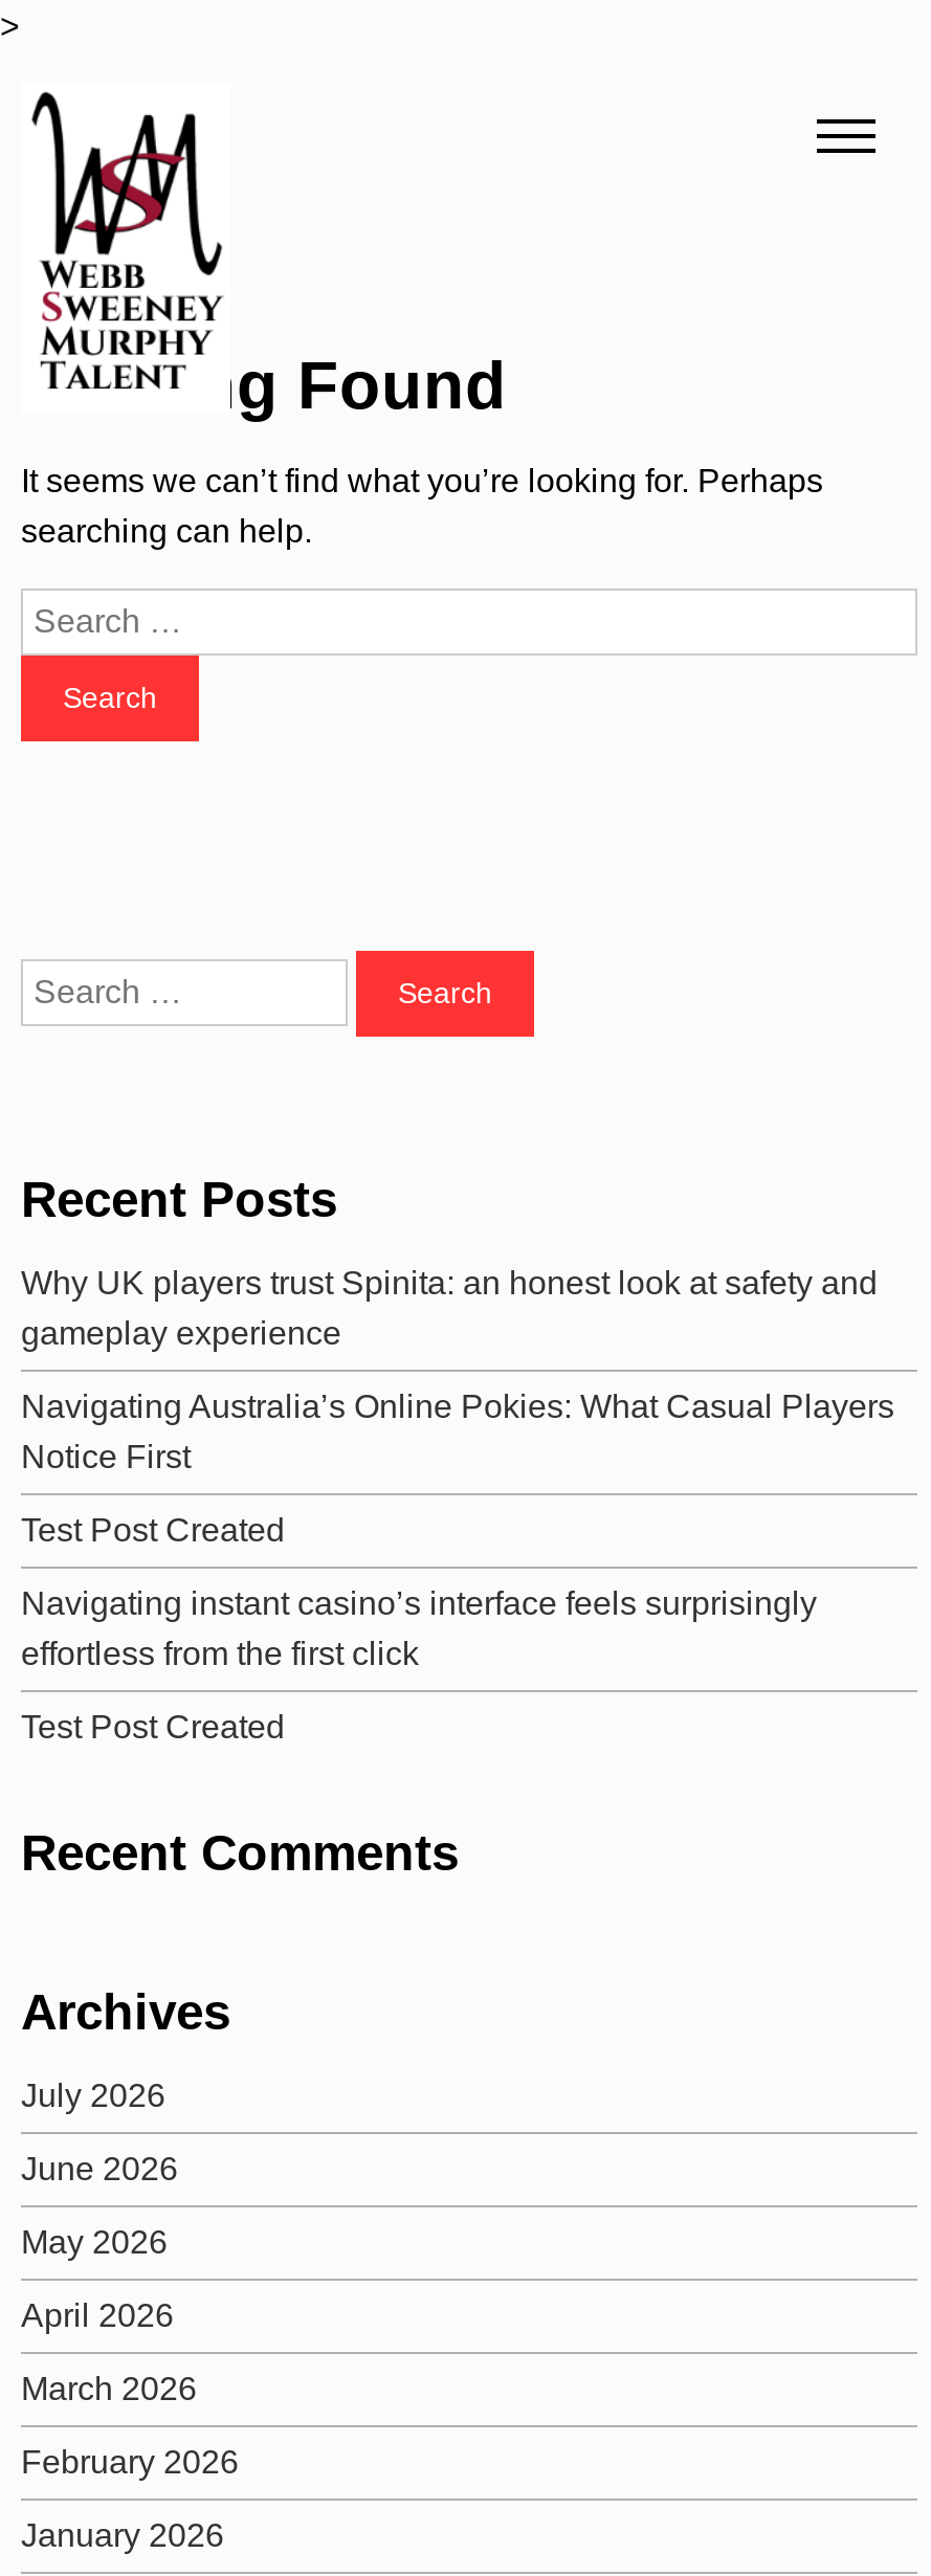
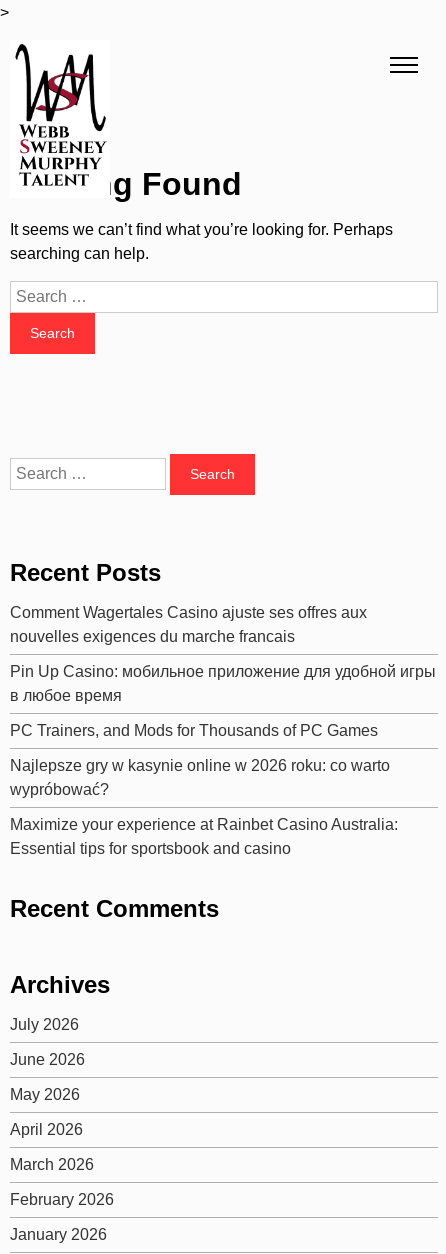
- Why UK players trust Spinita: an honest look at safety and
- gameplay experience
+ Comment Wagertales Casino ajuste ses offres aux
+ nouvelles exigences du marche francais

- Navigating Australia’s Online Pokies: What Casual Players
- Notice First
+ Pin Up Casino: мобильное приложение для удобной игры
+ в любое время

- Test Post Created
+ PC Trainers, and Mods for Thousands of PC Games

- Navigating instant casino’s interface feels surprisingly
- effortless from the first click
+ Najlepsze gry w kasynie online w 2026 roku: co warto
+ wypróbować?

- Test Post Created
+ Maximize your experience at Rainbet Casino Australia:
+ Essential tips for sportsbook and casino
